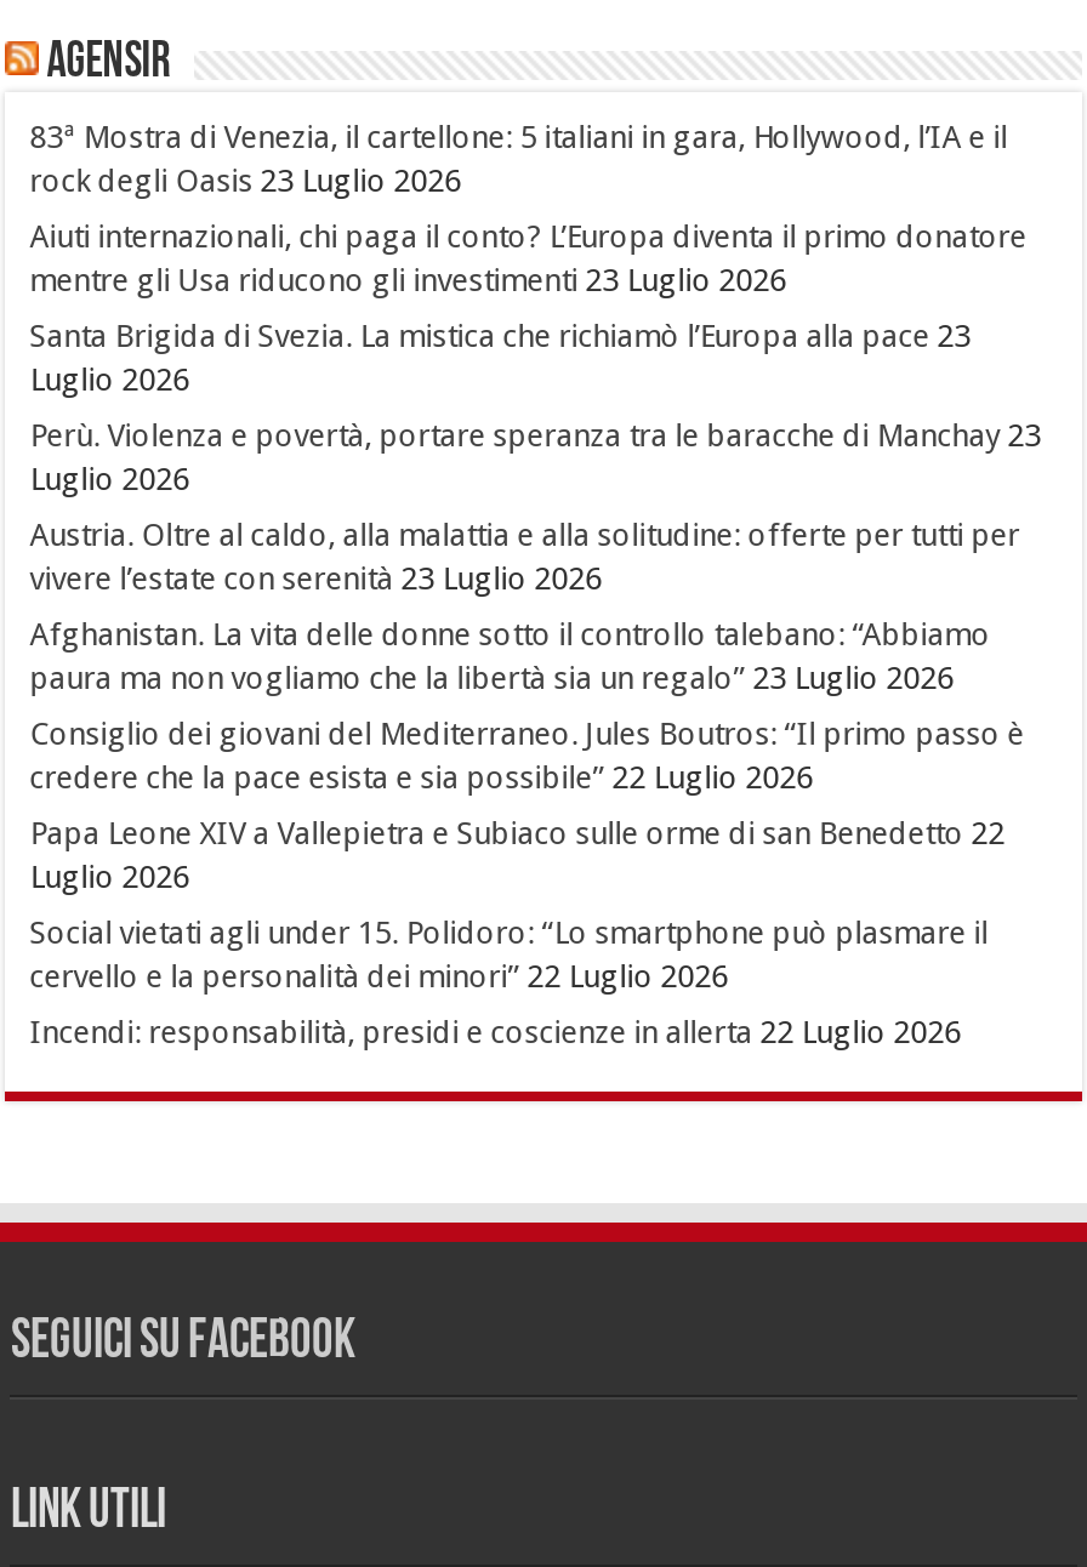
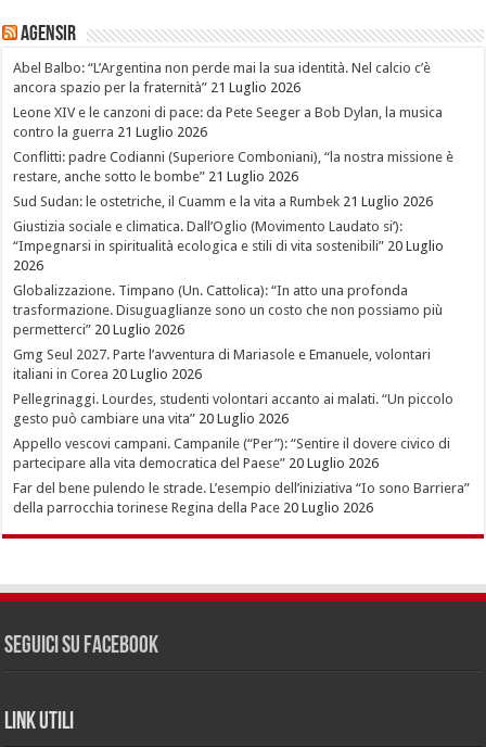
- 83ª Mostra di Venezia, il cartellone: 5 italiani in gara, Hollywood, l’IA e il
- rock degli Oasis 23 Luglio 2026
+ Abel Balbo: “L’Argentina non perde mai la sua identità. Nel calcio c’è
+ ancora spazio per la fraternità” 21 Luglio 2026

- Aiuti internazionali, chi paga il conto? L’Europa diventa il primo donatore
- mentre gli Usa riducono gli investimenti 23 Luglio 2026
+ Leone XIV e le canzoni di pace: da Pete Seeger a Bob Dylan, la musica
+ contro la guerra 21 Luglio 2026

- Santa Brigida di Svezia. La mistica che richiamò l’Europa alla pace 23
- Luglio 2026
+ Conflitti: padre Codianni (Superiore Comboniani), “la nostra missione è
+ restare, anche sotto le bombe” 21 Luglio 2026

- Perù. Violenza e povertà, portare speranza tra le baracche di Manchay 23
- Luglio 2026
+ Sud Sudan: le ostetriche, il Cuamm e la vita a Rumbek 21 Luglio 2026

- Austria. Oltre al caldo, alla malattia e alla solitudine: offerte per tutti per
- vivere l’estate con serenità 23 Luglio 2026
+ Giustizia sociale e climatica. Dall’Oglio (Movimento Laudato si’):
+ “Impegnarsi in spiritualità ecologica e stili di vita sostenibili” 20 Luglio
+ 2026

- Afghanistan. La vita delle donne sotto il controllo talebano: “Abbiamo
- paura ma non vogliamo che la libertà sia un regalo” 23 Luglio 2026
+ Globalizzazione. Timpano (Un. Cattolica): “In atto una profonda
+ trasformazione. Disuguaglianze sono un costo che non possiamo più
+ permetterci” 20 Luglio 2026

- Consiglio dei giovani del Mediterraneo. Jules Boutros: “Il primo passo è
- credere che la pace esista e sia possibile” 22 Luglio 2026
+ Gmg Seul 2027. Parte l’avventura di Mariasole e Emanuele, volontari
+ italiani in Corea 20 Luglio 2026

- Papa Leone XIV a Vallepietra e Subiaco sulle orme di san Benedetto 22
- Luglio 2026
+ Pellegrinaggi. Lourdes, studenti volontari accanto ai malati. “Un piccolo
+ gesto può cambiare una vita” 20 Luglio 2026

- Social vietati agli under 15. Polidoro: “Lo smartphone può plasmare il
- cervello e la personalità dei minori” 22 Luglio 2026
+ Appello vescovi campani. Campanile (“Per”): “Sentire il dovere civico di
+ partecipare alla vita democratica del Paese” 20 Luglio 2026

- Incendi: responsabilità, presidi e coscienze in allerta 22 Luglio 2026
+ Far del bene pulendo le strade. L’esempio dell’iniziativa “Io sono Barriera”
+ della parrocchia torinese Regina della Pace 20 Luglio 2026
